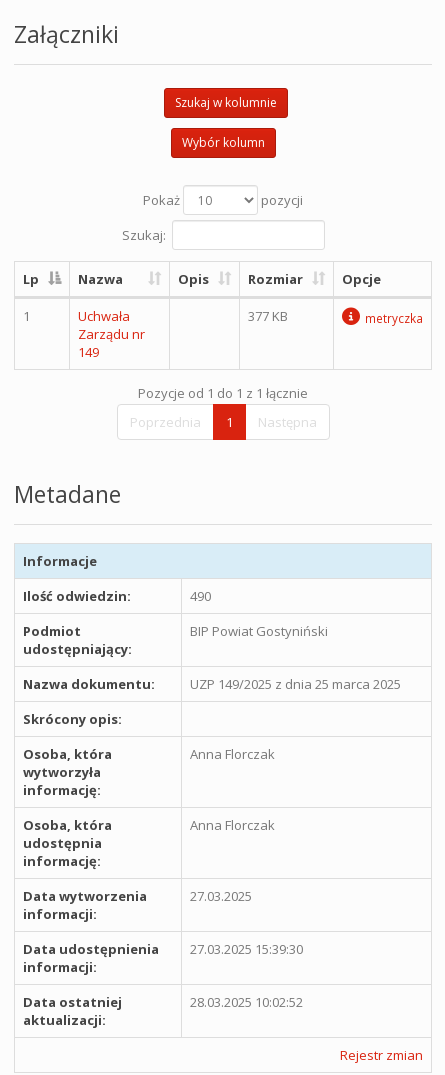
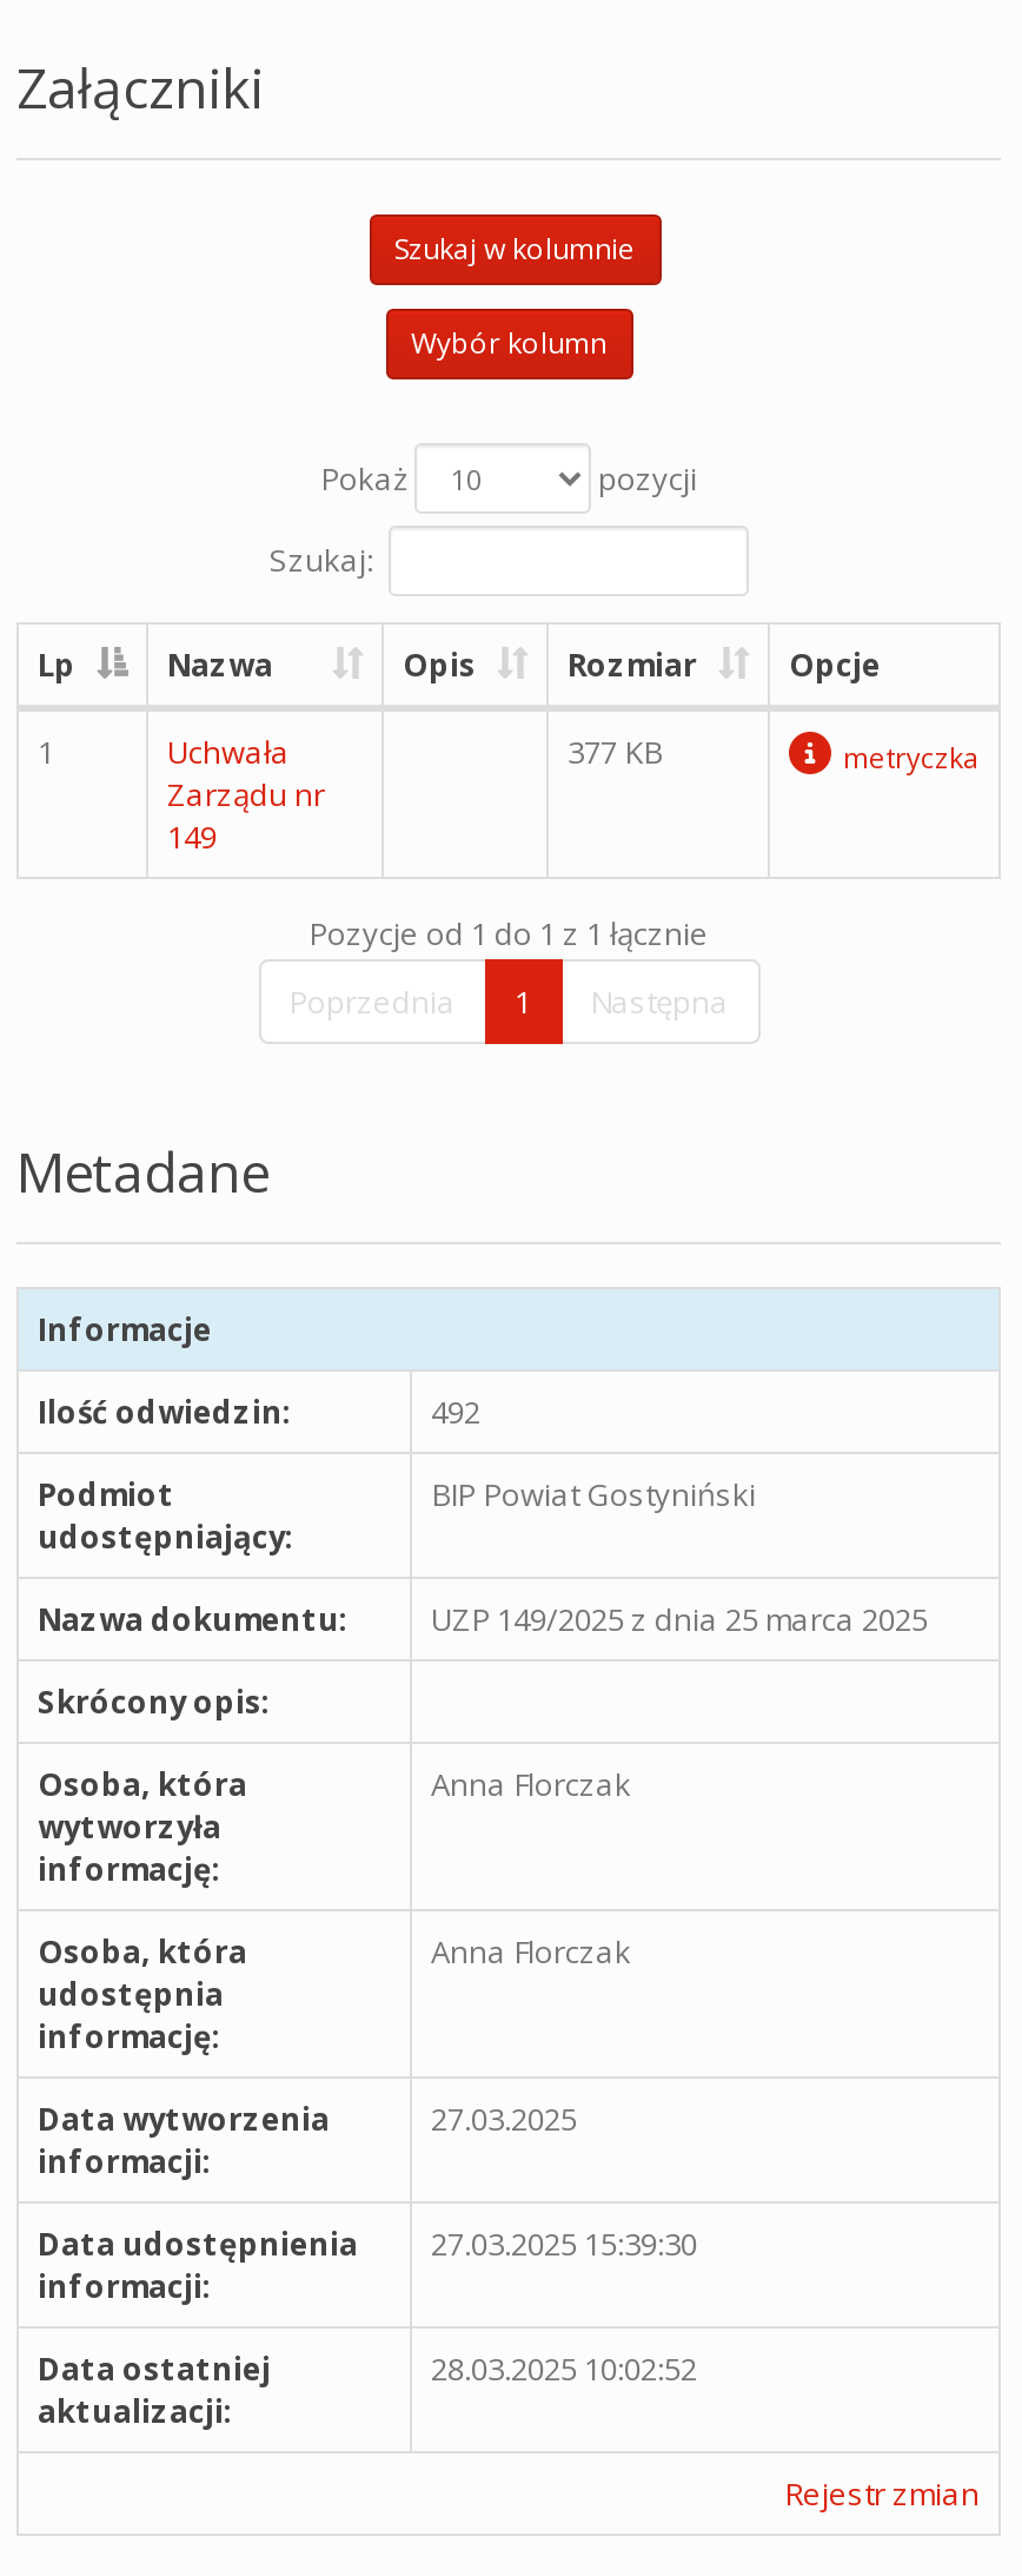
- 490
+ 492
